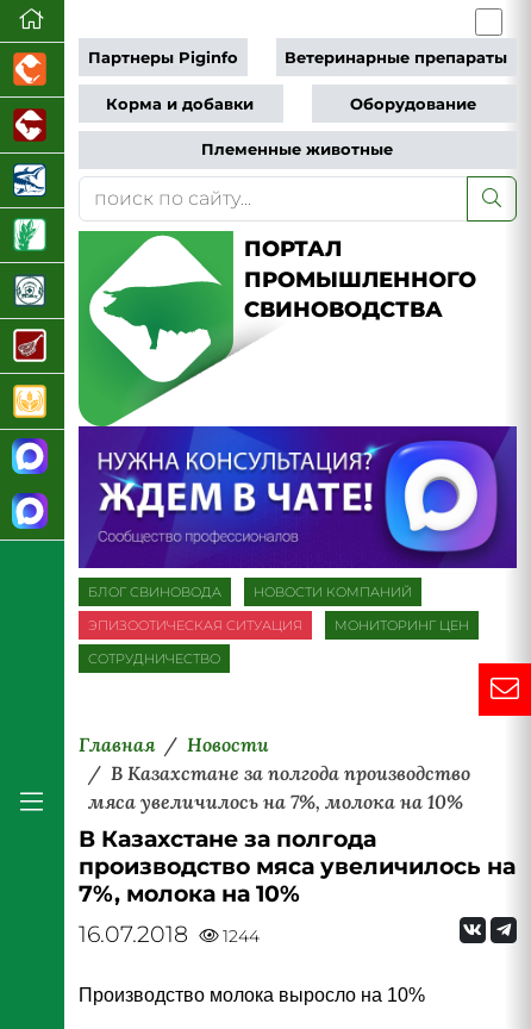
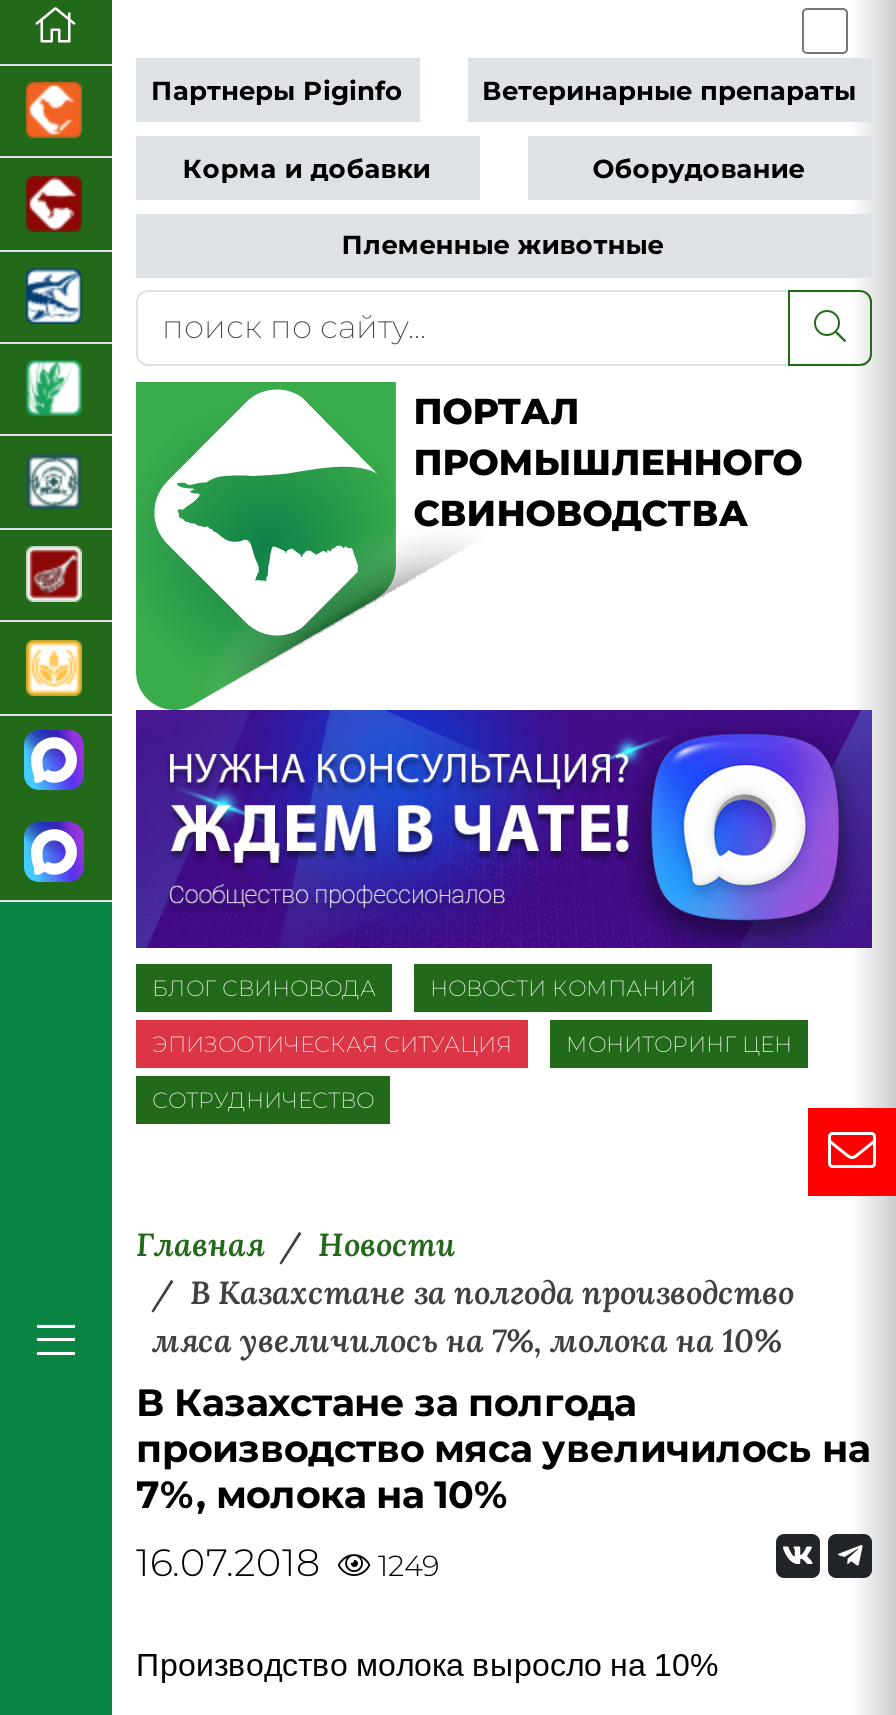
- 16.07.2018 1244
+ 16.07.2018 1249
